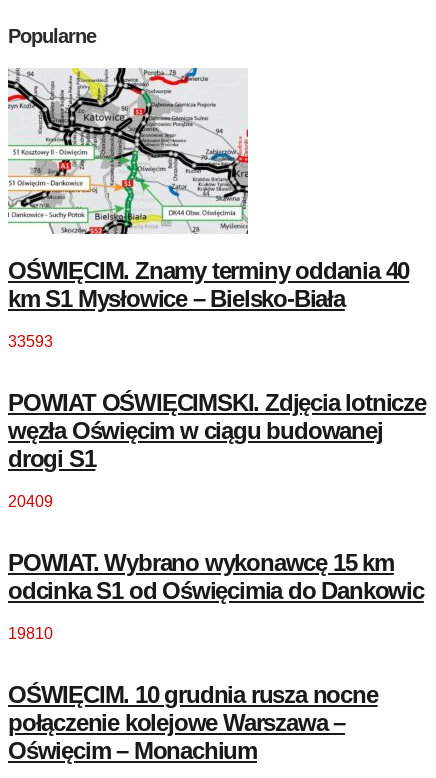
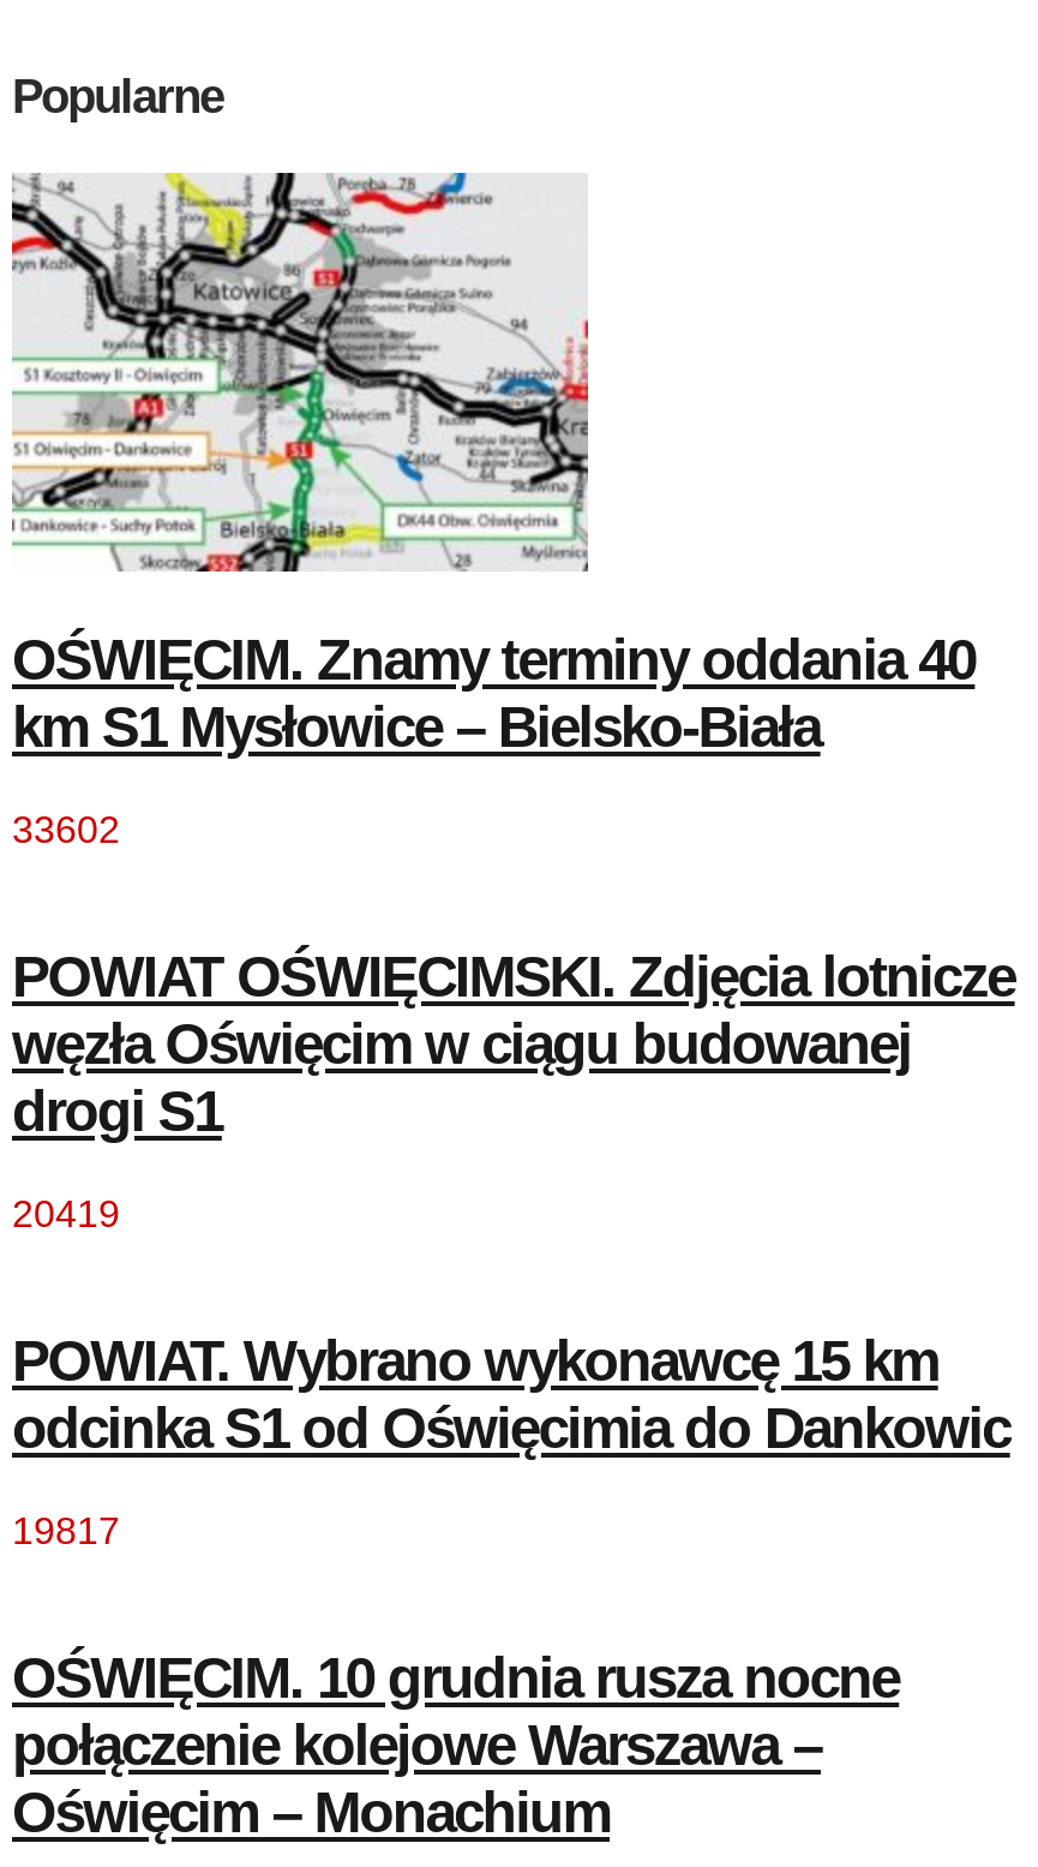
- 33593
+ 33602

- 20409
+ 20419

- 19810
+ 19817
